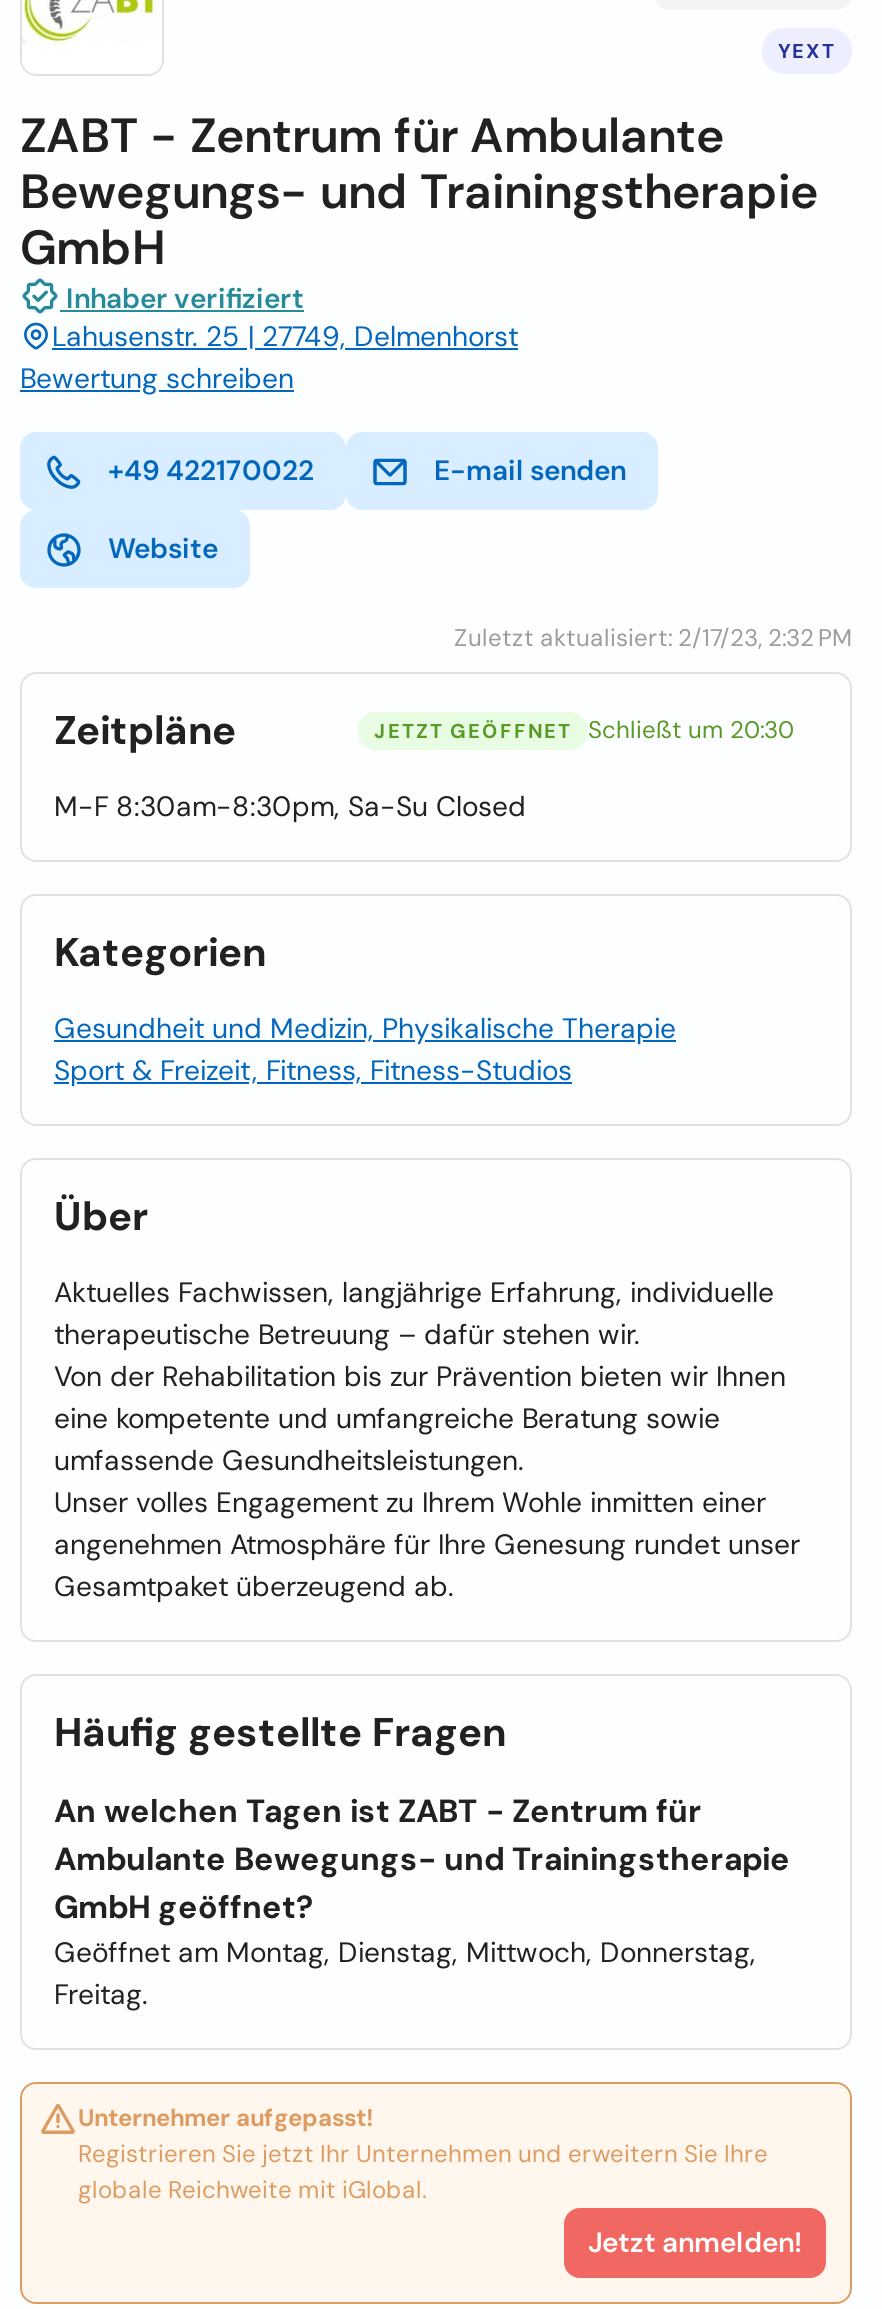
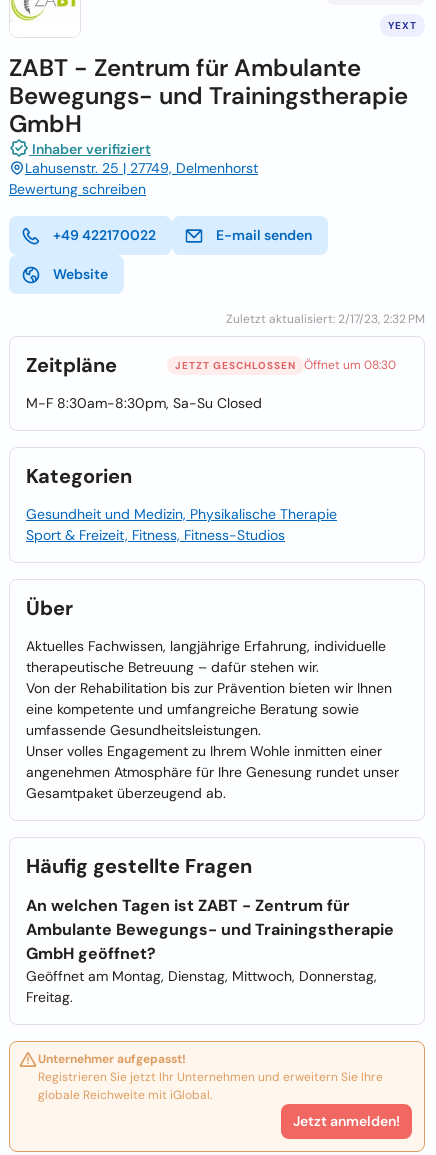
- JETZT GEÖFFNET
+ JETZT GESCHLOSSEN

- Schließt um 20:30
+ Öffnet um 08:30
